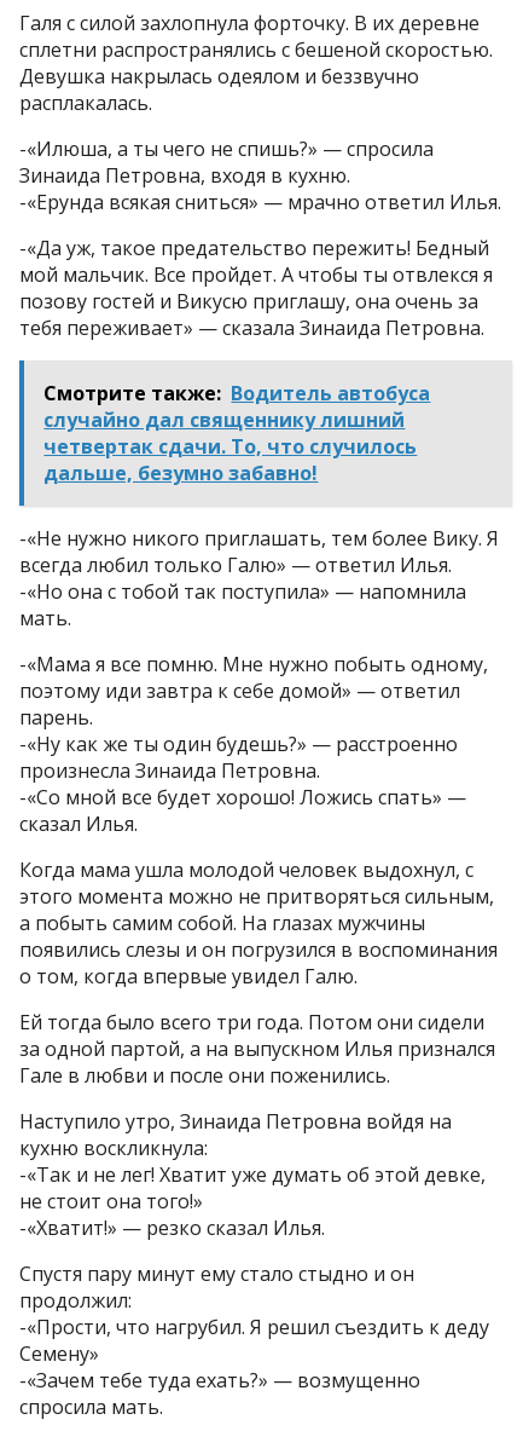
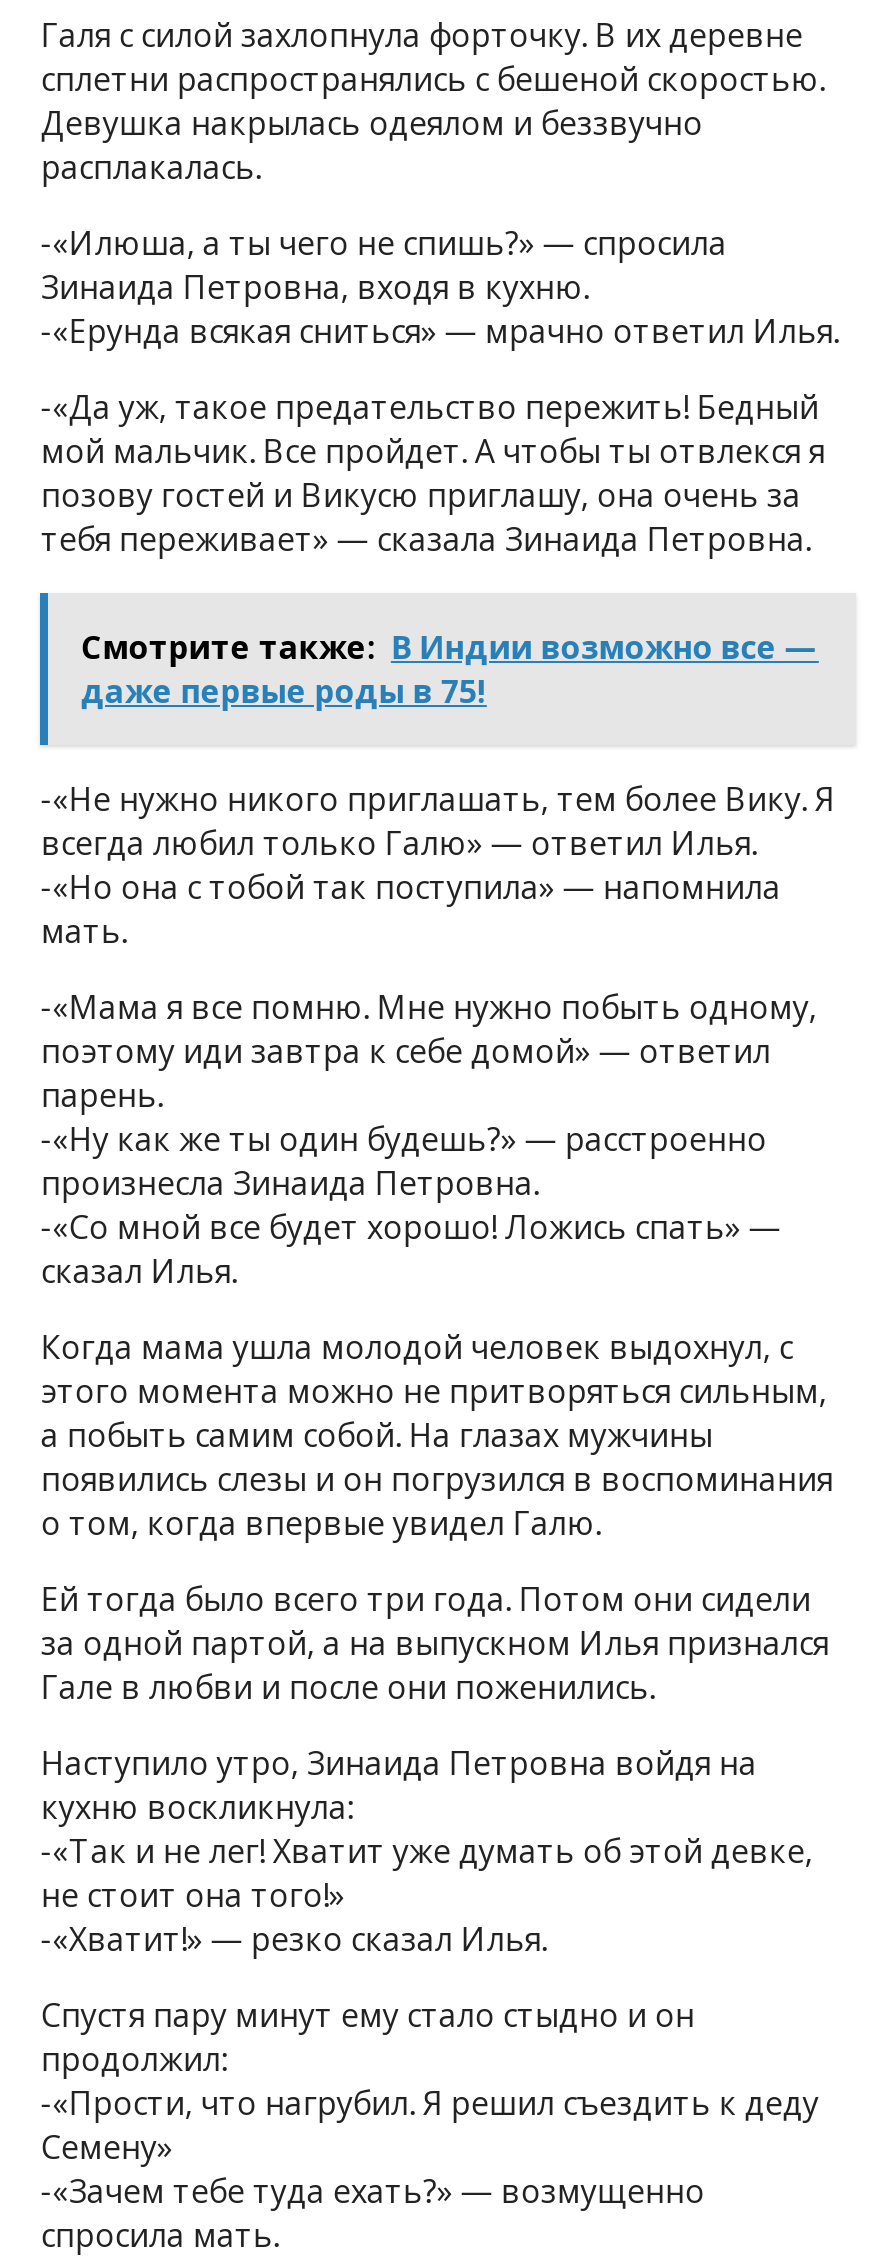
- Смотрите также: Водитель автобуса
- случайно дал священнику лишний
- четвертак сдачи. То, что случилось
- дальше, безумно забавно!
+ Смотрите также: В Индии возможно все —
+ даже первые роды в 75!
